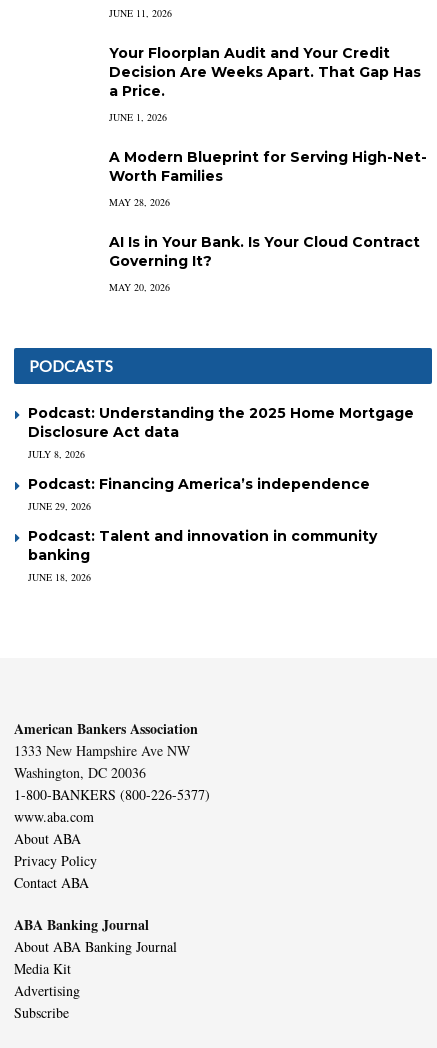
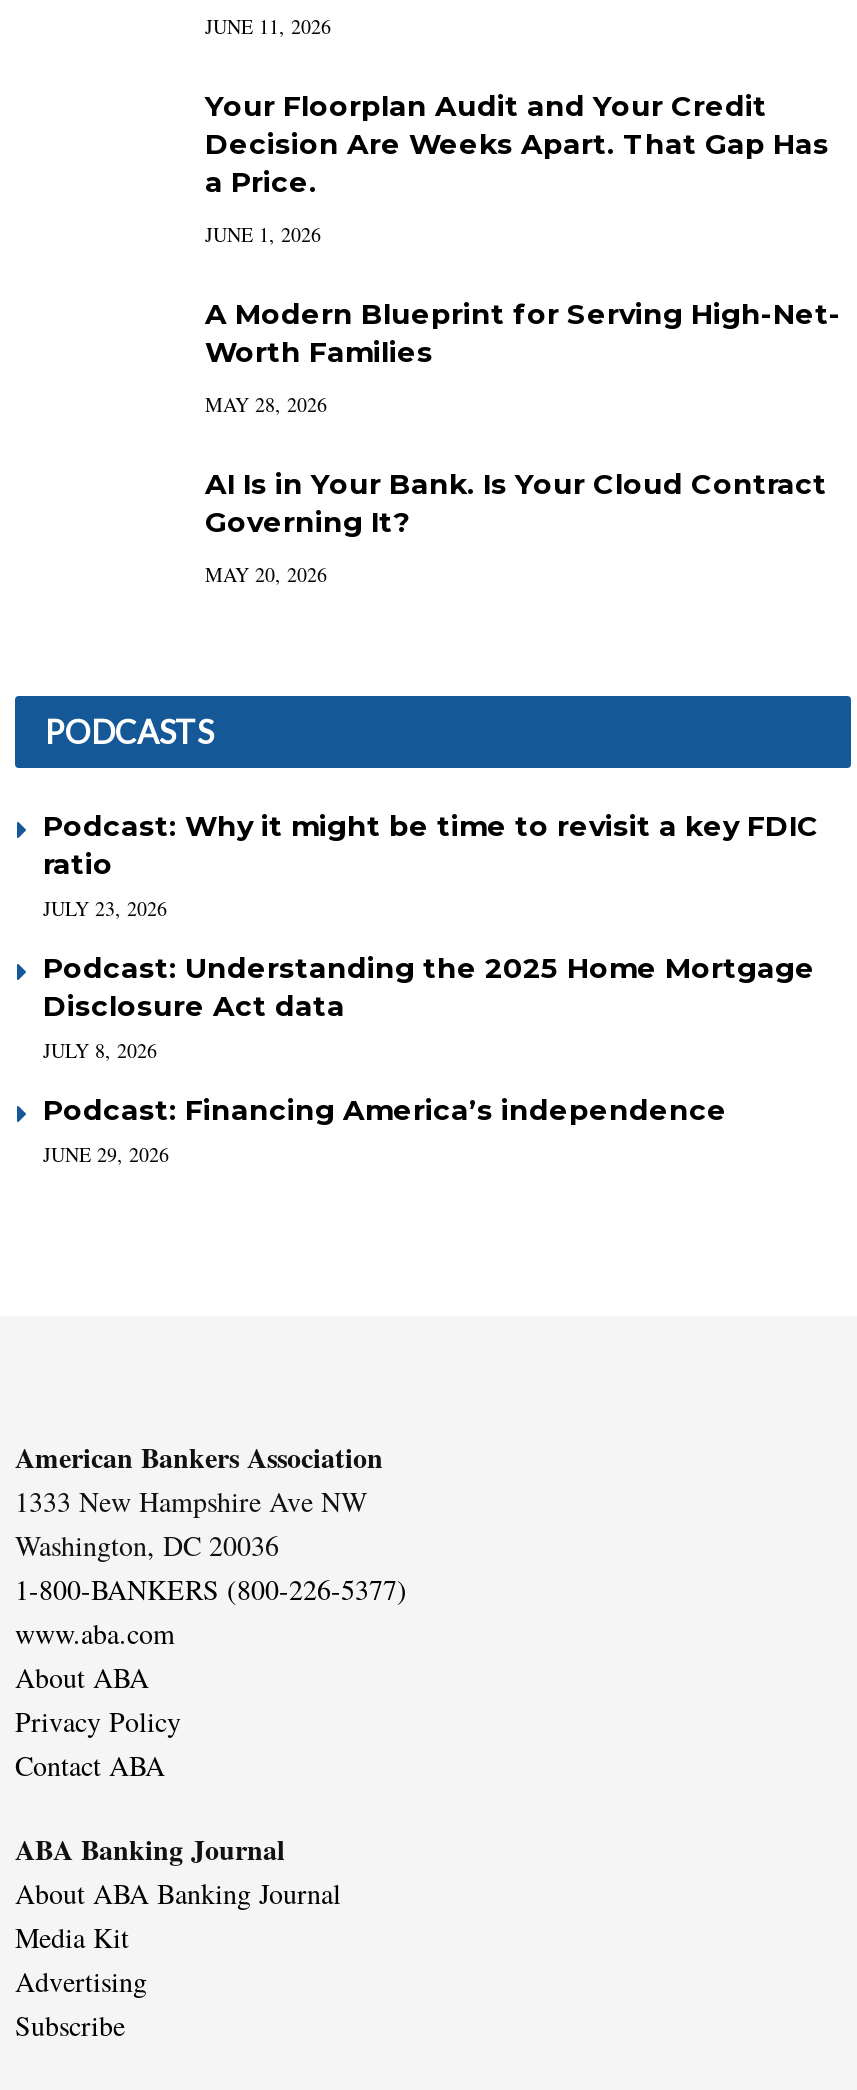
+ Podcast: Why it might be time to revisit a key FDIC
+ ratio
+ JULY 23, 2026

moved down: Podcast: Understanding the 2025 Home Mortgage | Disclosure Act data | JULY 8, 2026 | Podcast: Financing America’s independence | JUNE 29, 2026

- Podcast: Talent and innovation in community
- banking
- JUNE 18, 2026
